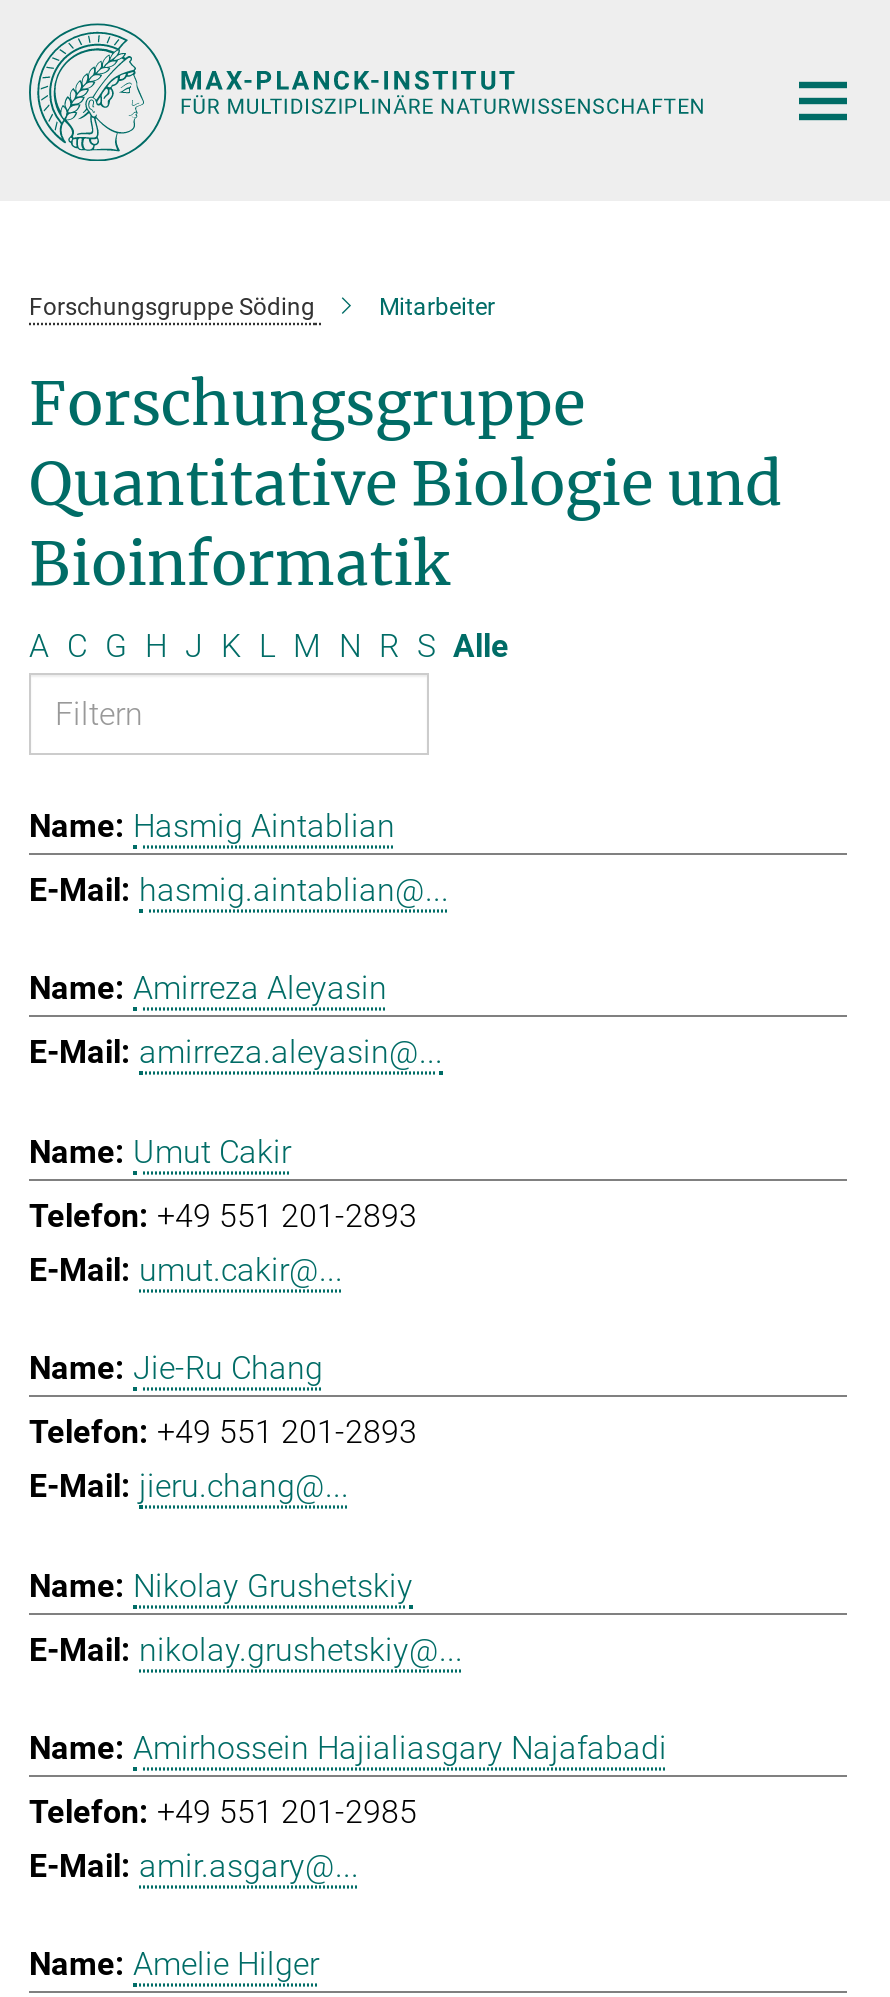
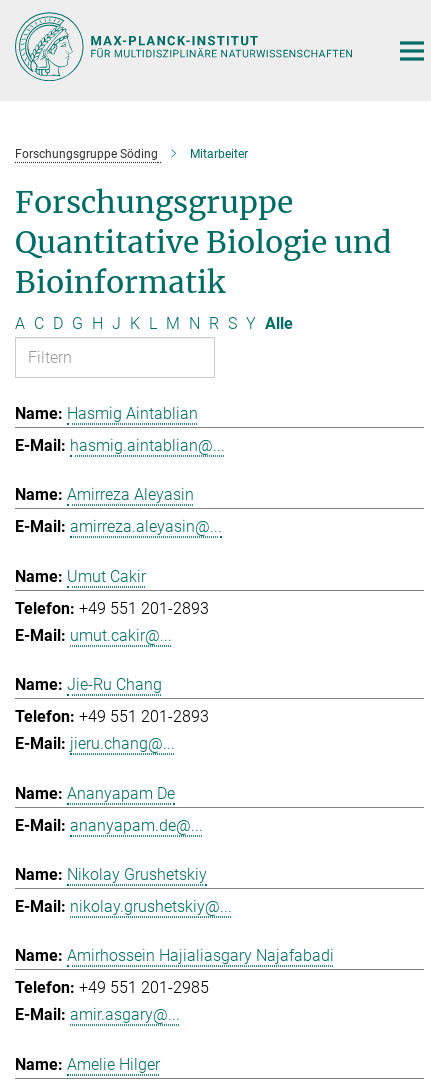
- A C G H J K L M N R S Alle
+ A C D G H J K L M N R S Y Alle

+ Ananyapam De
+ ananyapam.de@...
